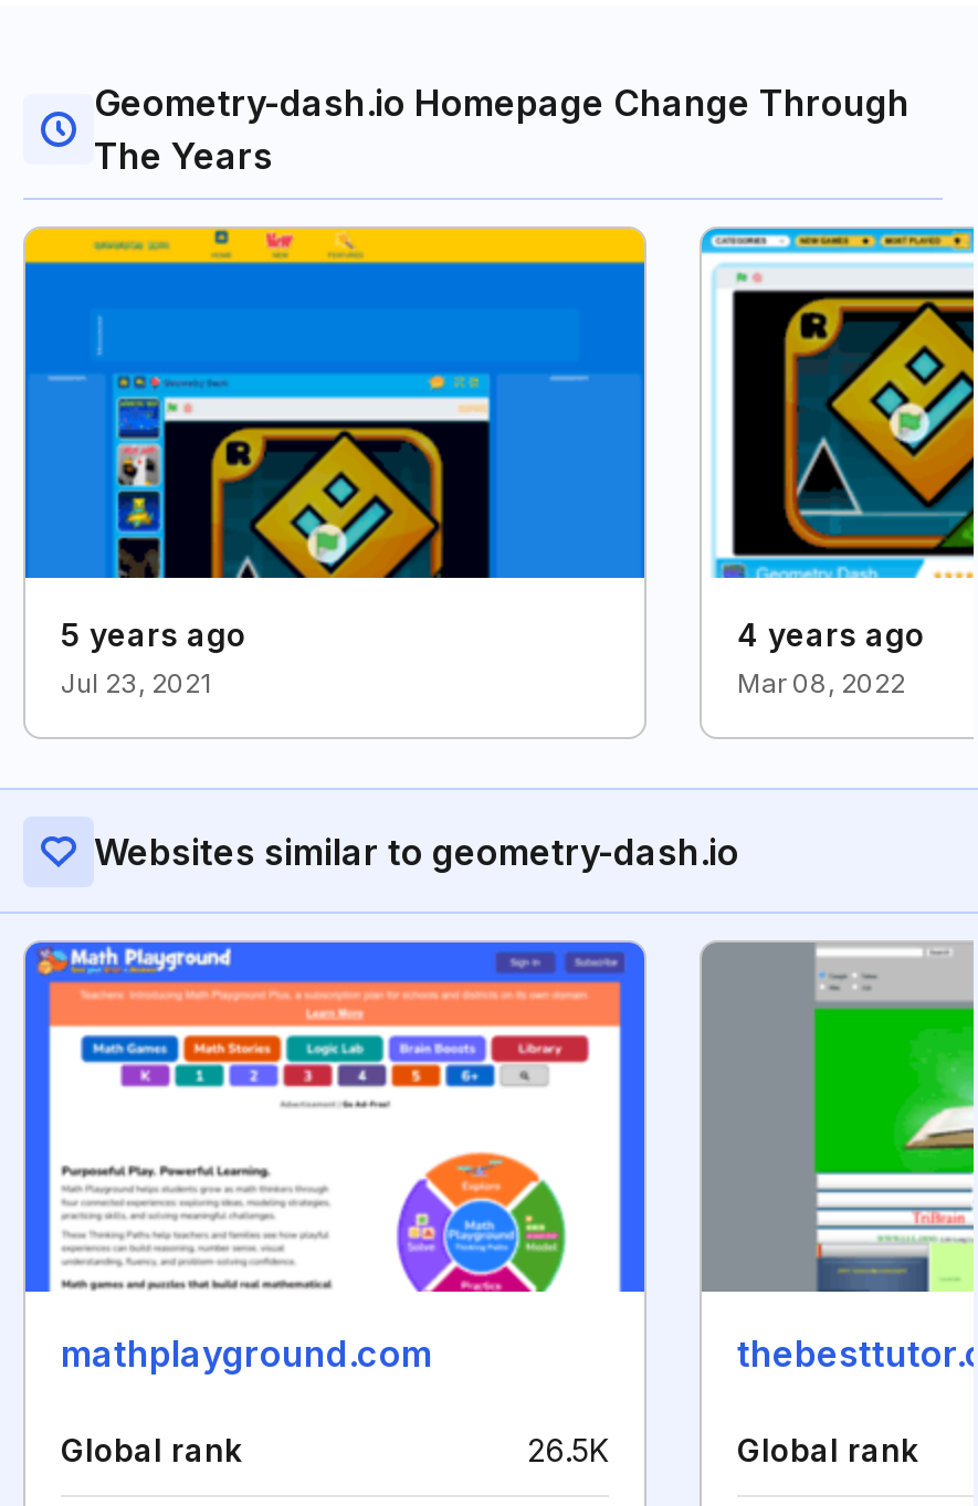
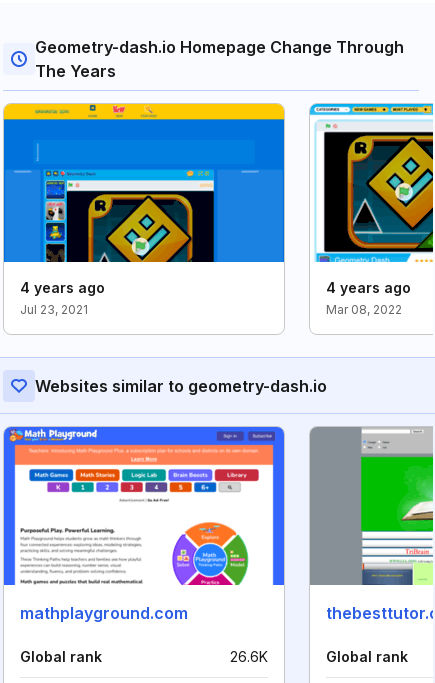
- 5 years ago
+ 4 years ago

- 26.5K
+ 26.6K
